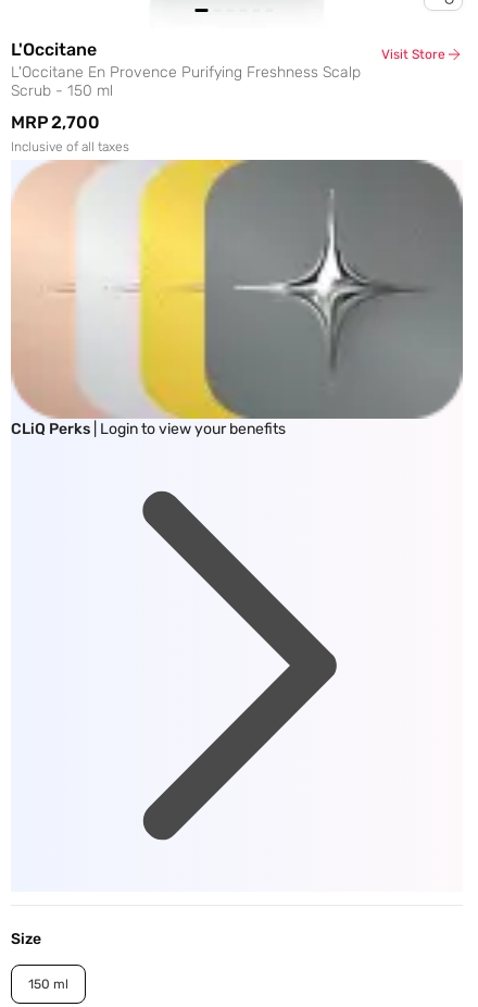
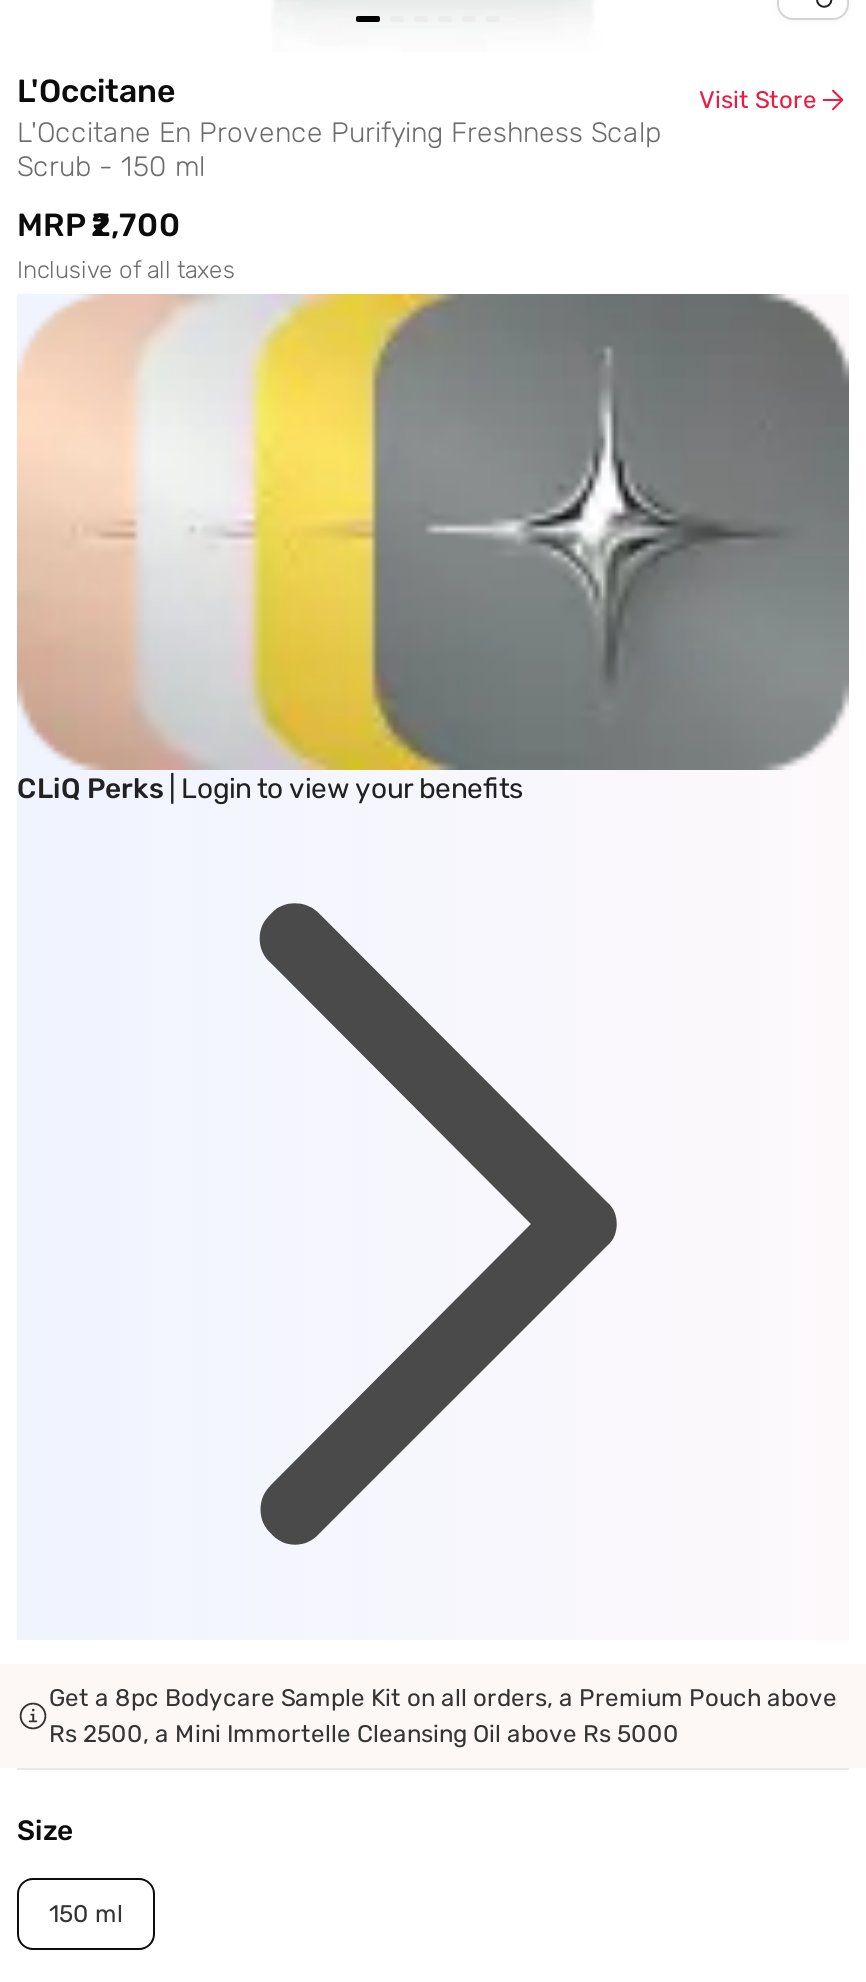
+ Get a 8pc Bodycare Sample Kit on all orders, a Premium Pouch above
+ Rs 2500, a Mini Immortelle Cleansing Oil above Rs 5000
